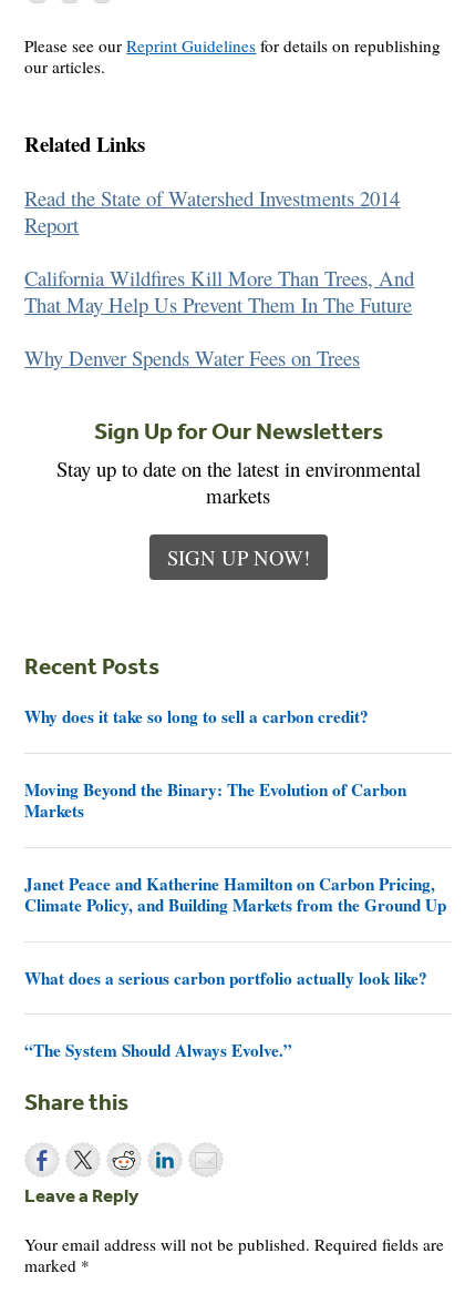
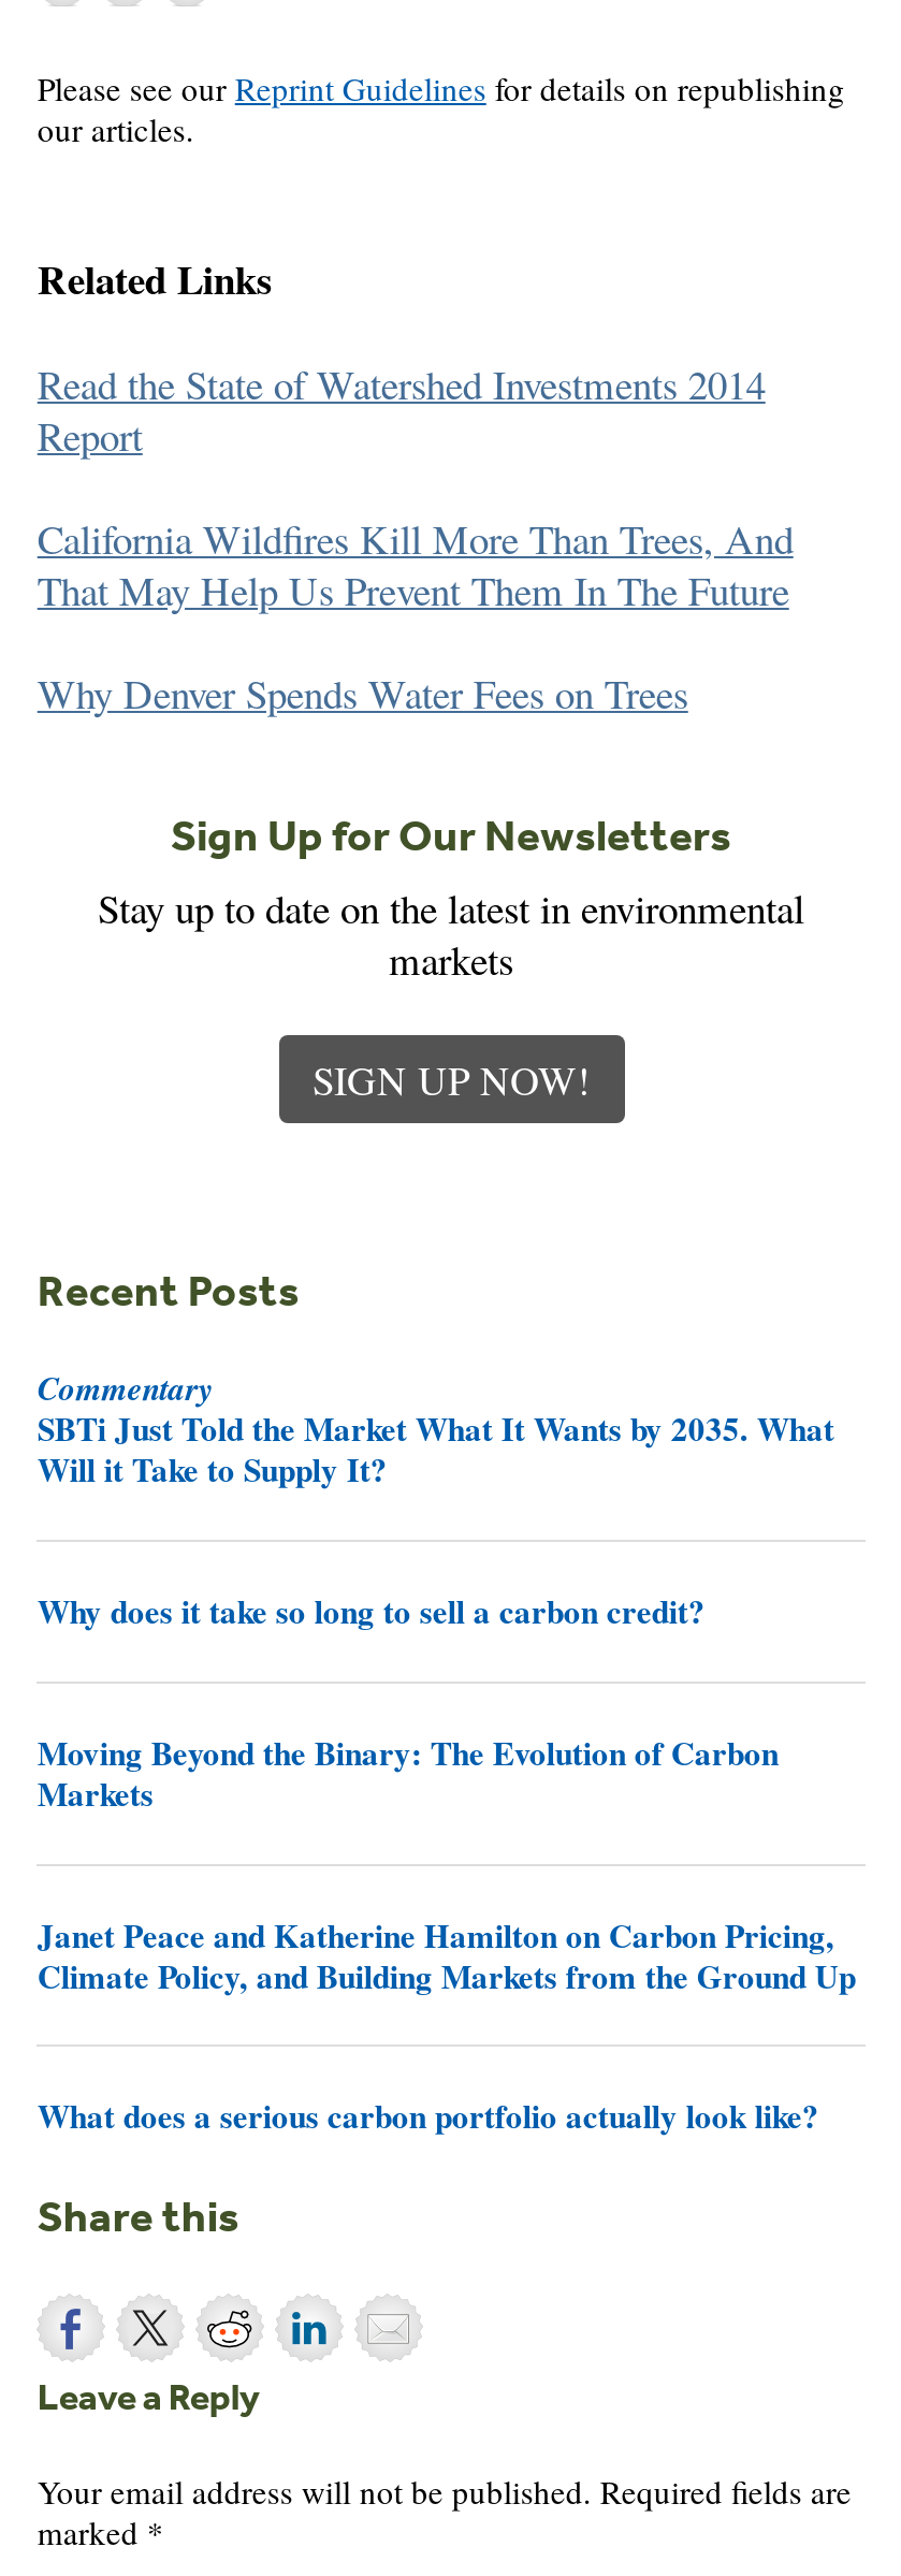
+ Commentary
+ SBTi Just Told the Market What It Wants by 2035. What
+ Will it Take to Supply It?

moved down: Why does it take so long to sell a carbon credit? | Moving Beyond the Binary: The Evolution of Carbon | Markets | Janet Peace and Katherine Hamilton on Carbon Pricing, | Climate Policy, and Building Markets from the Ground Up | What does a serious carbon portfolio actually look like?

- “The System Should Always Evolve.”
